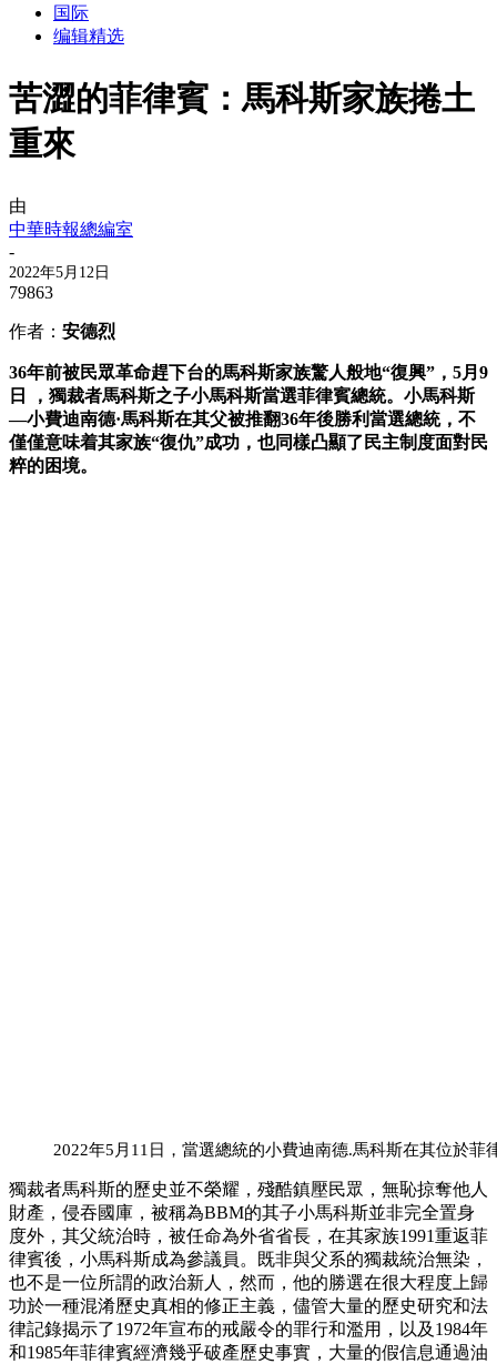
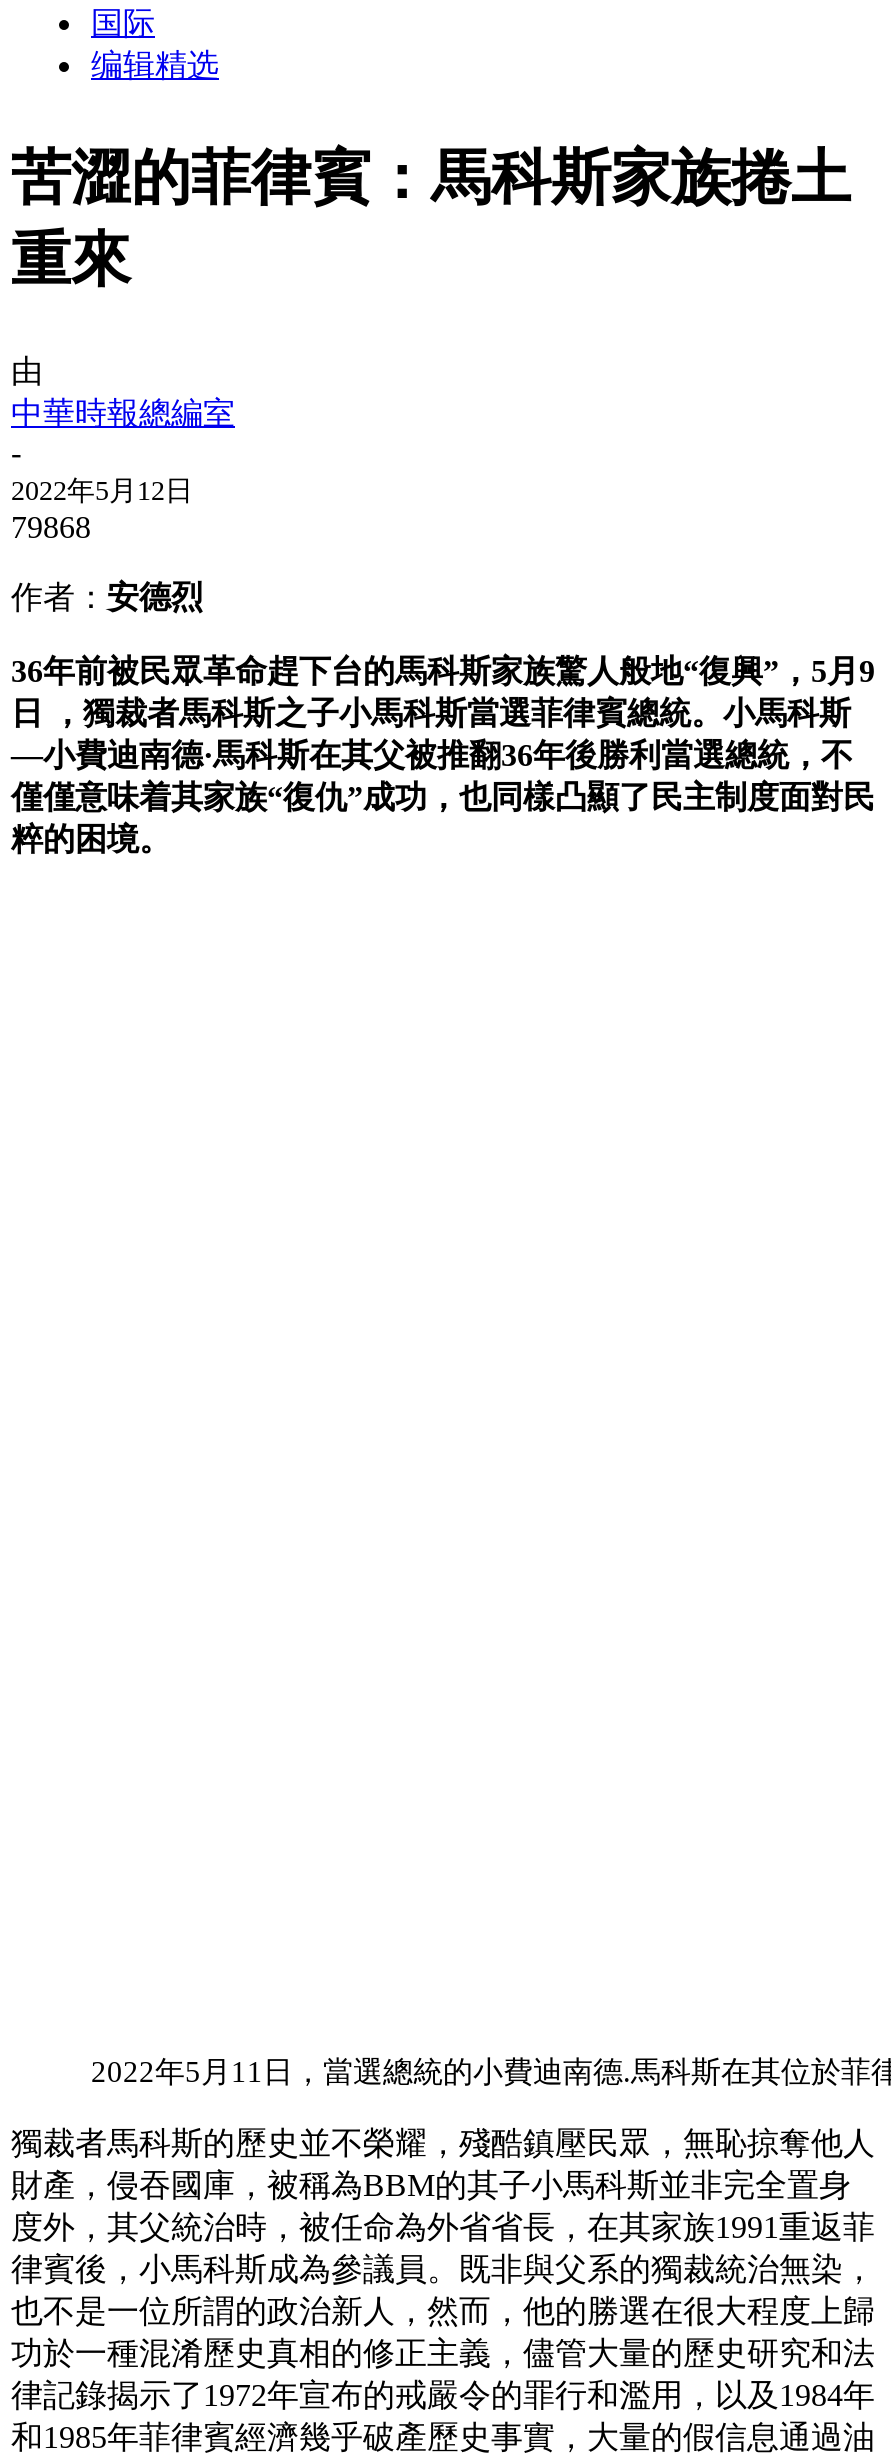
- 79863
+ 79868
